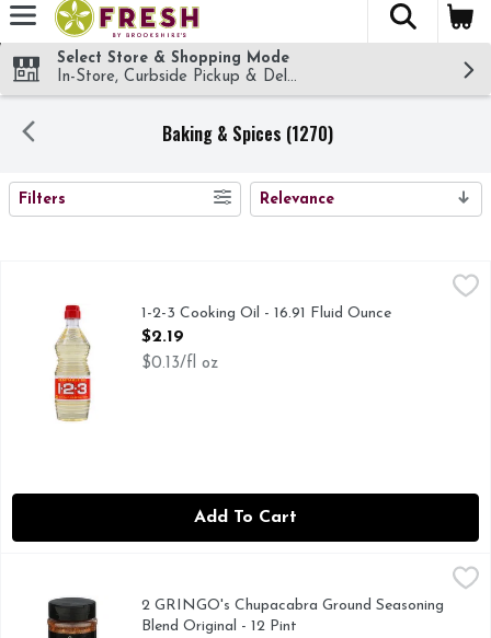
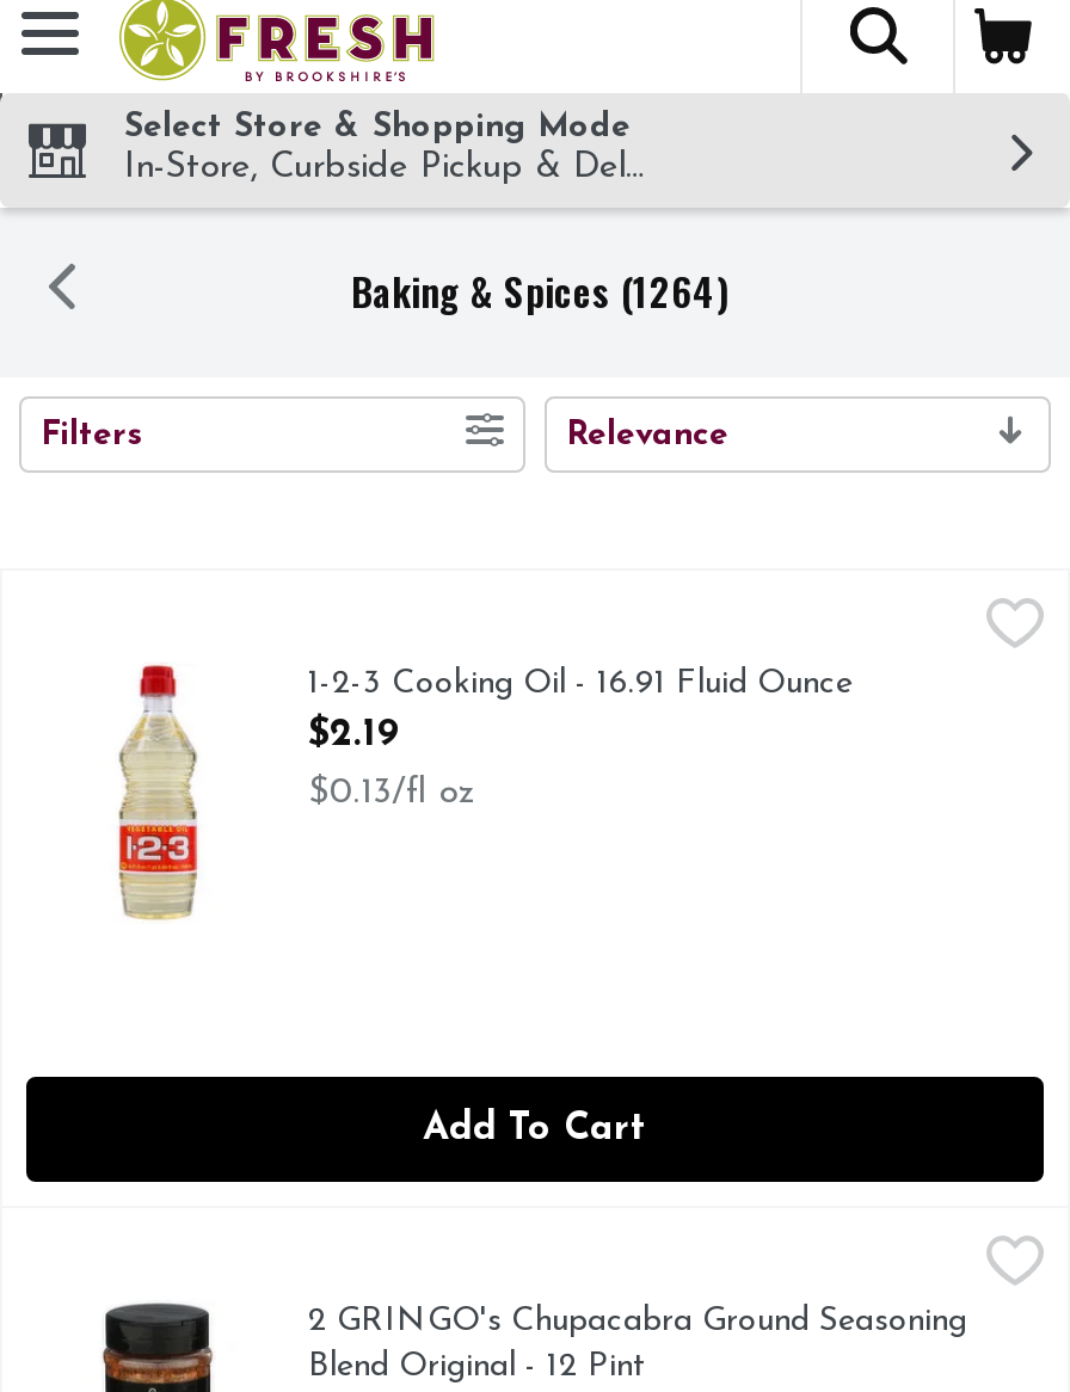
- Baking & Spices (1270)
+ Baking & Spices (1264)
